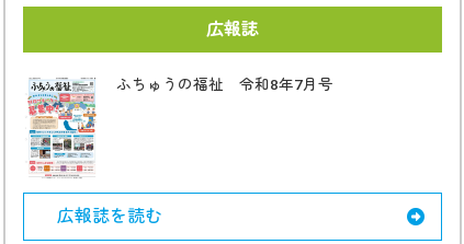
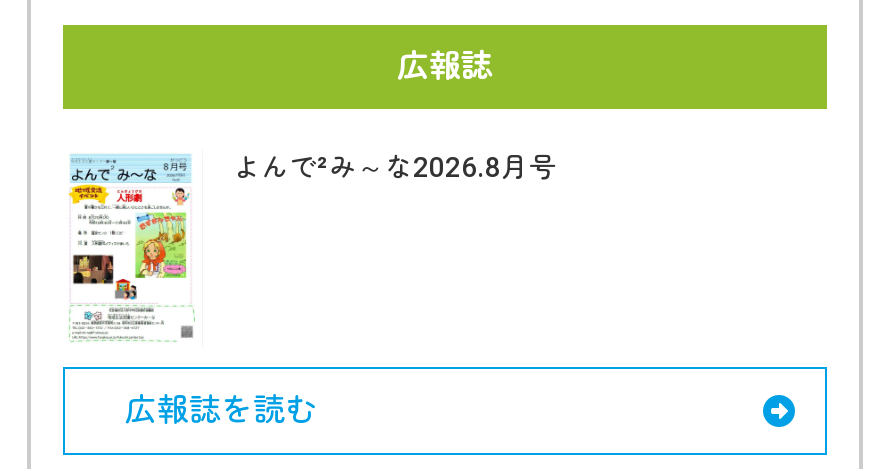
- [image]
- ふちゅうの福祉 令和8年7月号
+ [image]
+ よんで²み～な2026.8月号
